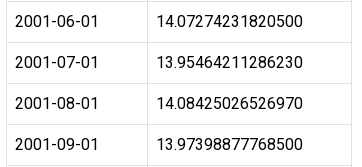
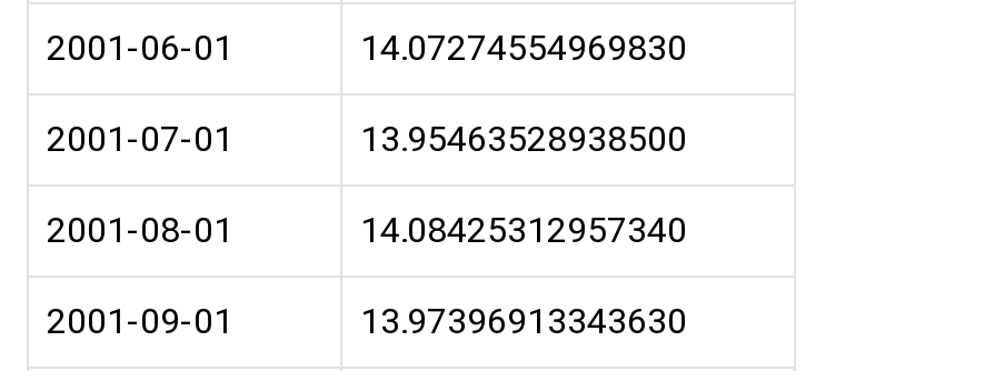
- 14.07274231820500
+ 14.07274554969830

- 13.95464211286230
+ 13.95463528938500

- 14.08425026526970
+ 14.08425312957340

- 13.97398877768500
+ 13.97396913343630
